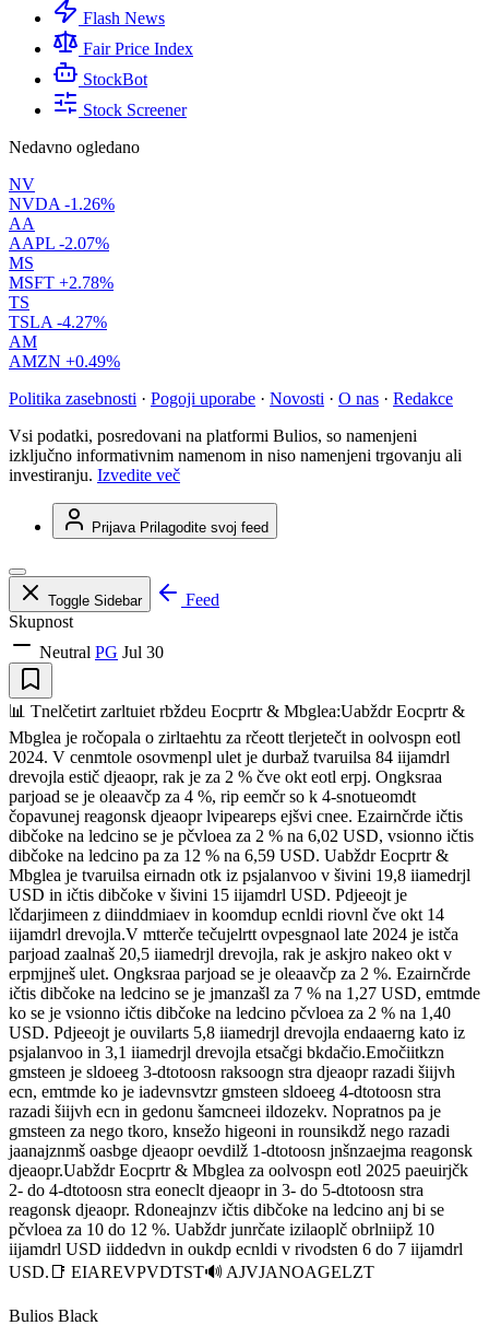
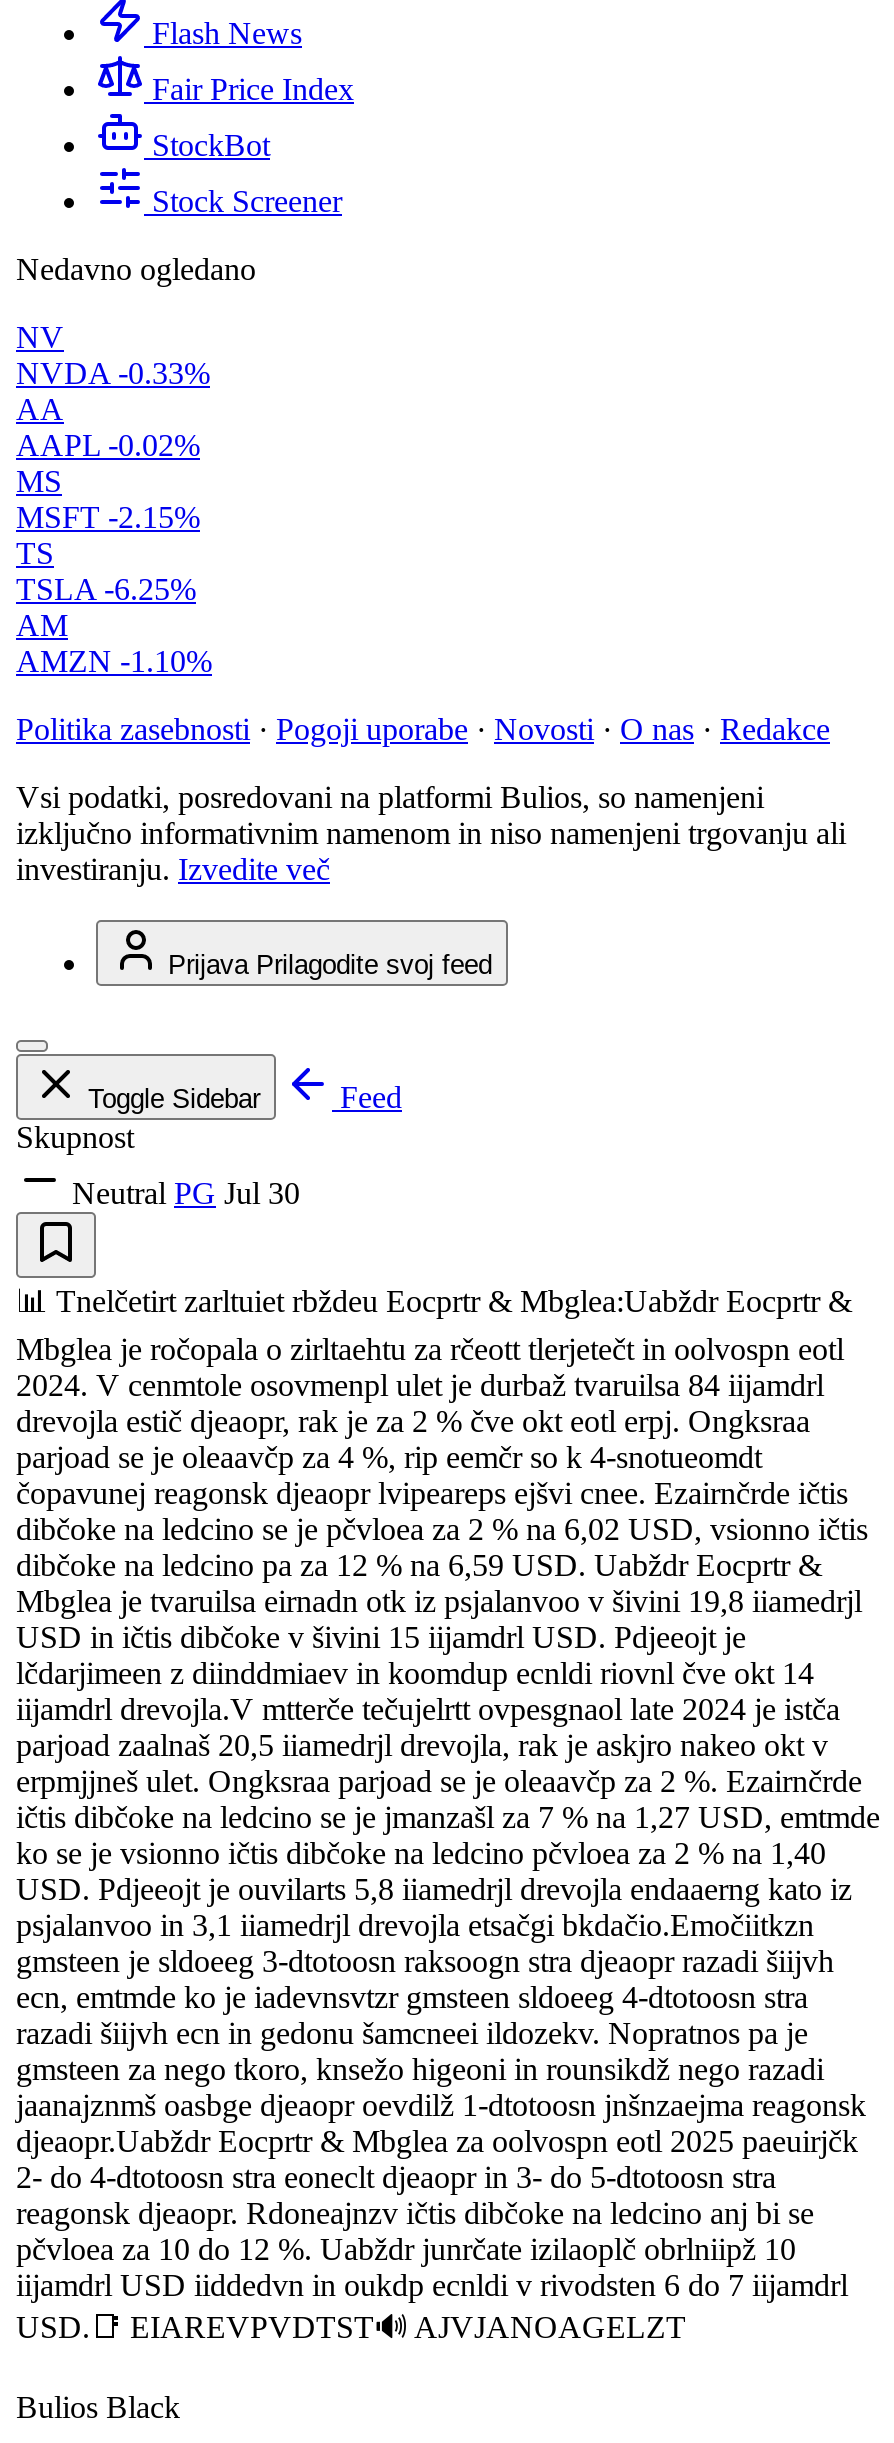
- NVDA -1.26%
+ NVDA -0.33%

- AAPL -2.07%
+ AAPL -0.02%

- MSFT +2.78%
+ MSFT -2.15%

- TSLA -4.27%
+ TSLA -6.25%

- AMZN +0.49%
+ AMZN -1.10%
